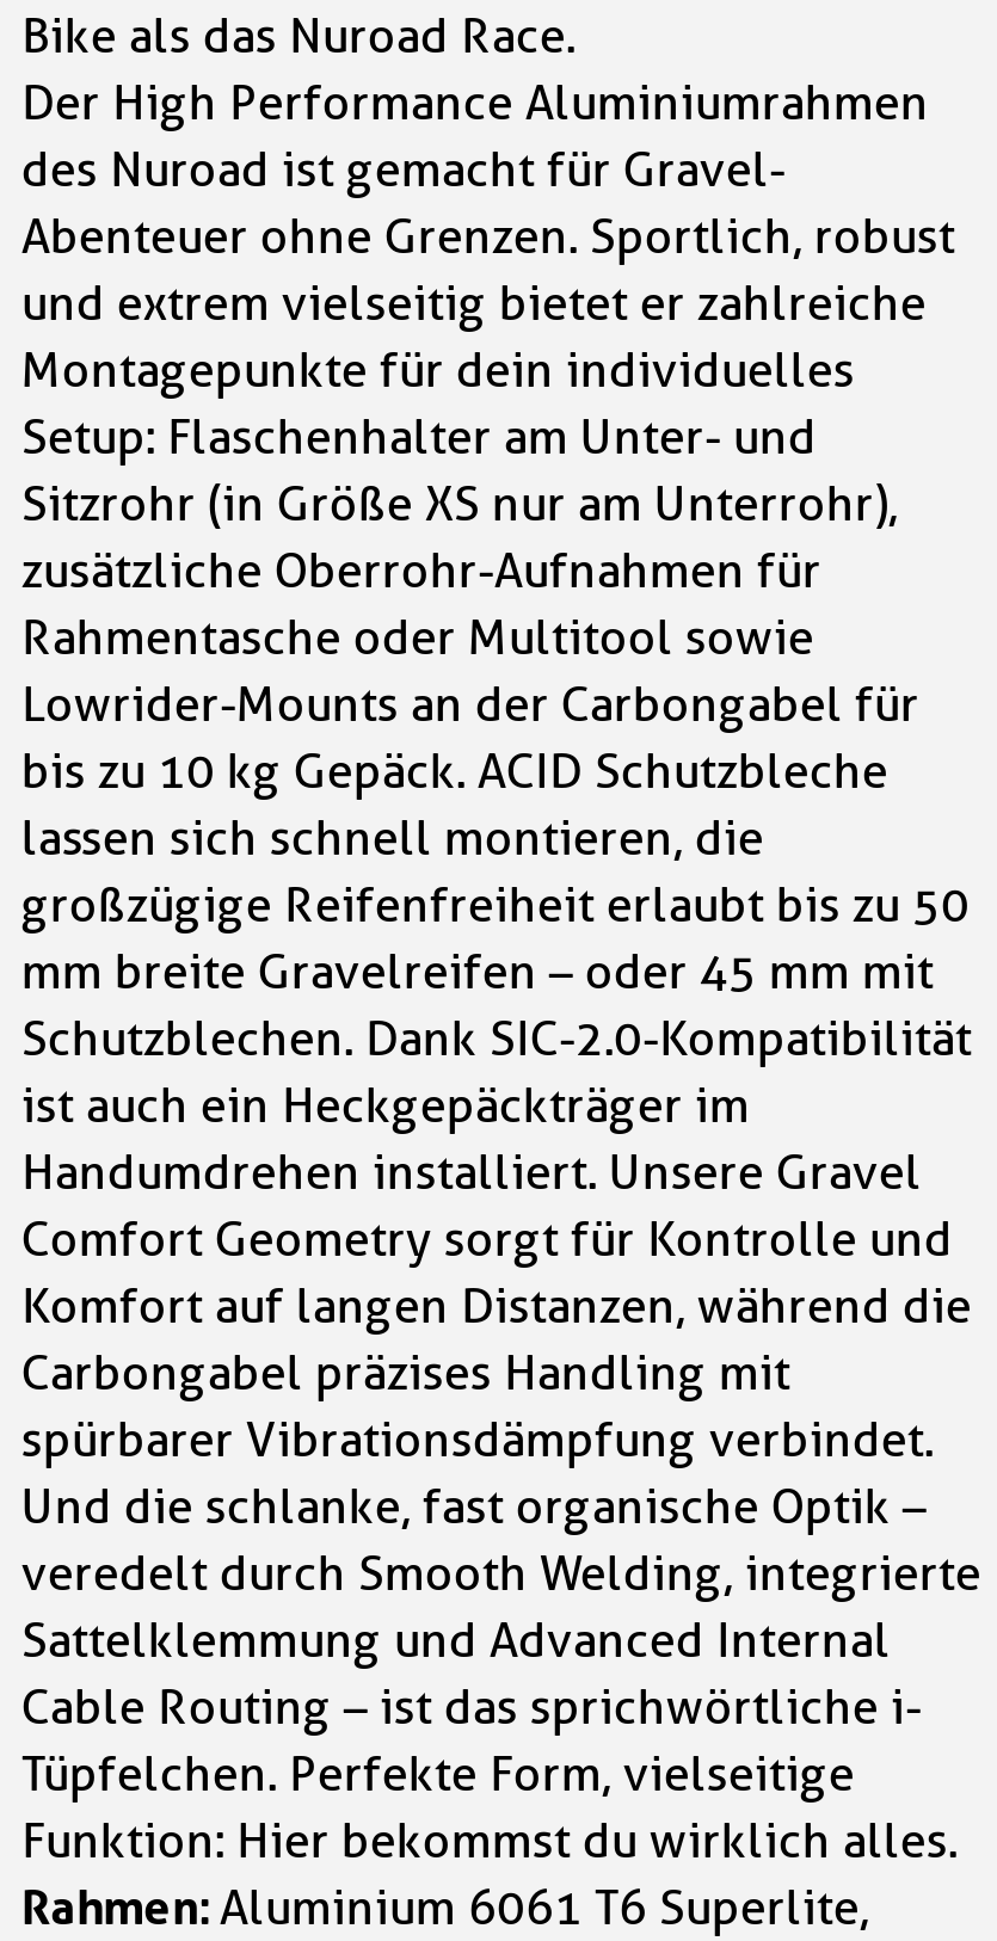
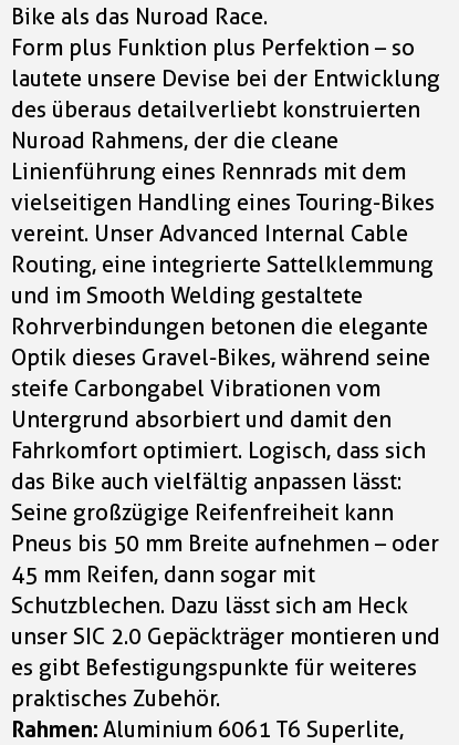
- Der High Performance Aluminiumrahmen
- des Nuroad ist gemacht für Gravel-
- Abenteuer ohne Grenzen. Sportlich, robust
- und extrem vielseitig bietet er zahlreiche
- Montagepunkte für dein individuelles
- Setup: Flaschenhalter am Unter- und
- Sitzrohr (in Größe XS nur am Unterrohr),
- zusätzliche Oberrohr-Aufnahmen für
- Rahmentasche oder Multitool sowie
- Lowrider-Mounts an der Carbongabel für
- bis zu 10 kg Gepäck. ACID Schutzbleche
- lassen sich schnell montieren, die
- großzügige Reifenfreiheit erlaubt bis zu 50
- mm breite Gravelreifen – oder 45 mm mit
- Schutzblechen. Dank SIC-2.0-Kompatibilität
- ist auch ein Heckgepäckträger im
- Handumdrehen installiert. Unsere Gravel
- Comfort Geometry sorgt für Kontrolle und
- Komfort auf langen Distanzen, während die
- Carbongabel präzises Handling mit
- spürbarer Vibrationsdämpfung verbindet.
- Und die schlanke, fast organische Optik –
- veredelt durch Smooth Welding, integrierte
- Sattelklemmung und Advanced Internal
- Cable Routing – ist das sprichwörtliche i-
- Tüpfelchen. Perfekte Form, vielseitige
- Funktion: Hier bekommst du wirklich alles.
+ Form plus Funktion plus Perfektion – so
+ lautete unsere Devise bei der Entwicklung
+ des überaus detailverliebt konstruierten
+ Nuroad Rahmens, der die cleane
+ Linienführung eines Rennrads mit dem
+ vielseitigen Handling eines Touring-Bikes
+ vereint. Unser Advanced Internal Cable
+ Routing, eine integrierte Sattelklemmung
+ und im Smooth Welding gestaltete
+ Rohrverbindungen betonen die elegante
+ Optik dieses Gravel-Bikes, während seine
+ steife Carbongabel Vibrationen vom
+ Untergrund absorbiert und damit den
+ Fahrkomfort optimiert. Logisch, dass sich
+ das Bike auch vielfältig anpassen lässt:
+ Seine großzügige Reifenfreiheit kann
+ Pneus bis 50 mm Breite aufnehmen – oder
+ 45 mm Reifen, dann sogar mit
+ Schutzblechen. Dazu lässt sich am Heck
+ unser SIC 2.0 Gepäckträger montieren und
+ es gibt Befestigungspunkte für weiteres
+ praktisches Zubehör.
